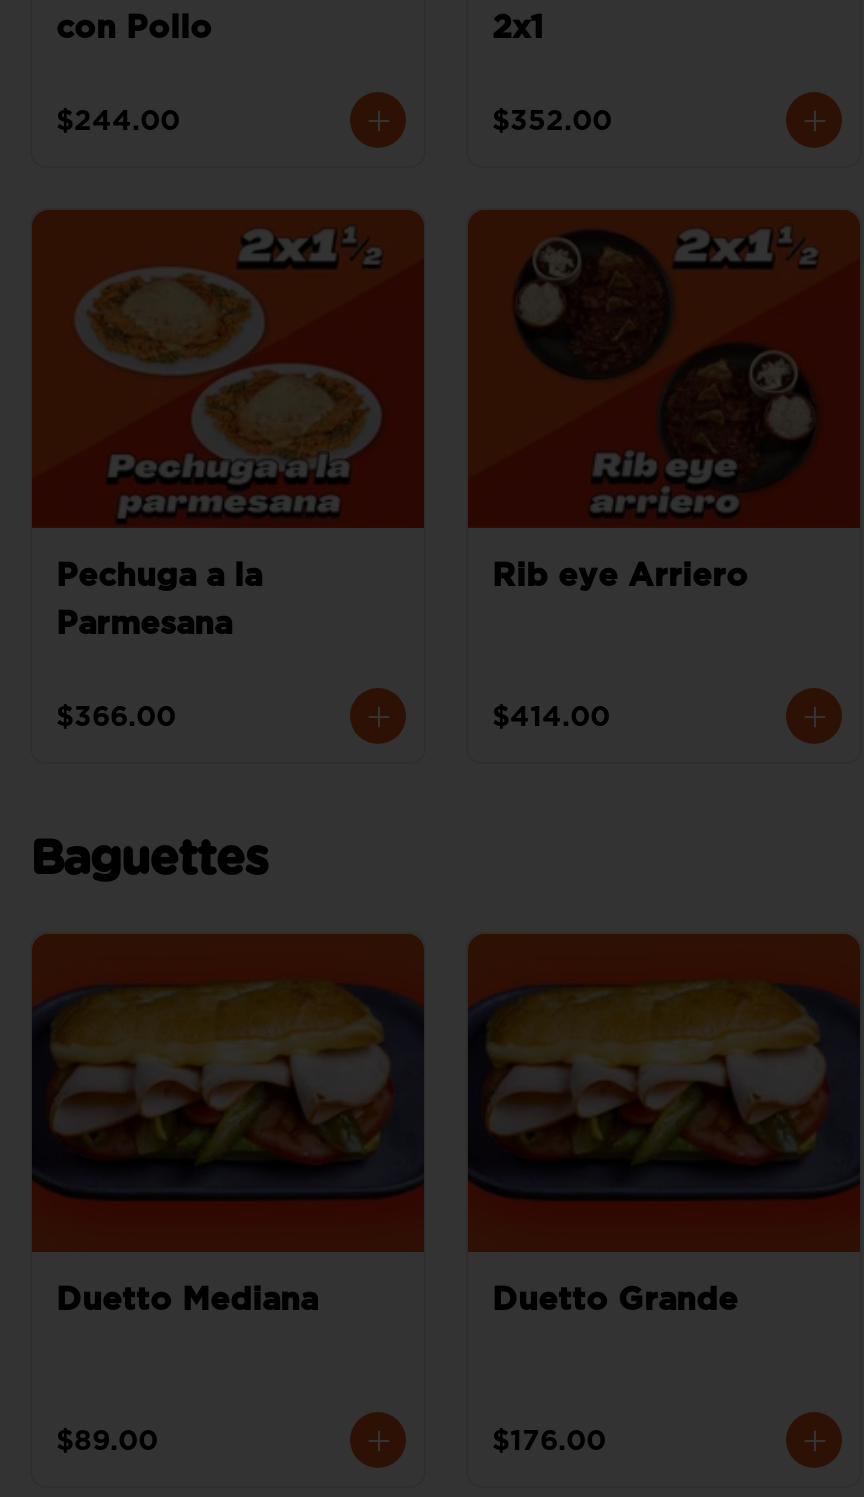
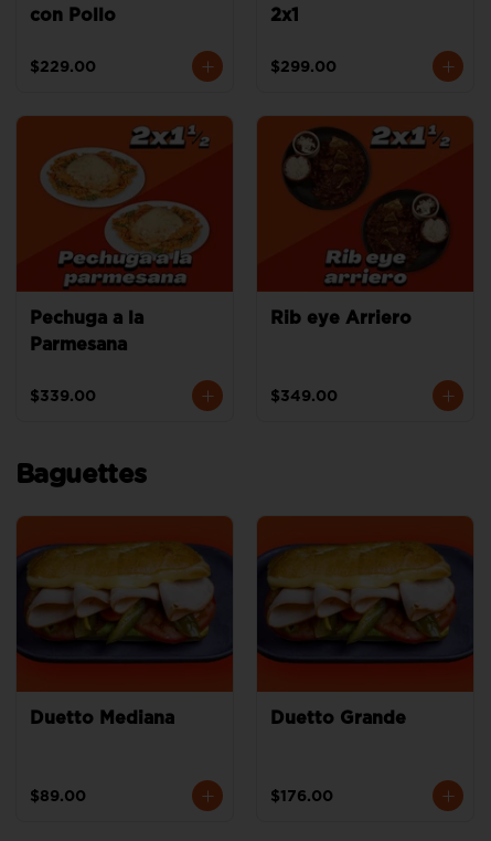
- $244.00
+ $229.00

- $352.00
+ $299.00

- $366.00
+ $339.00

- $414.00
+ $349.00
